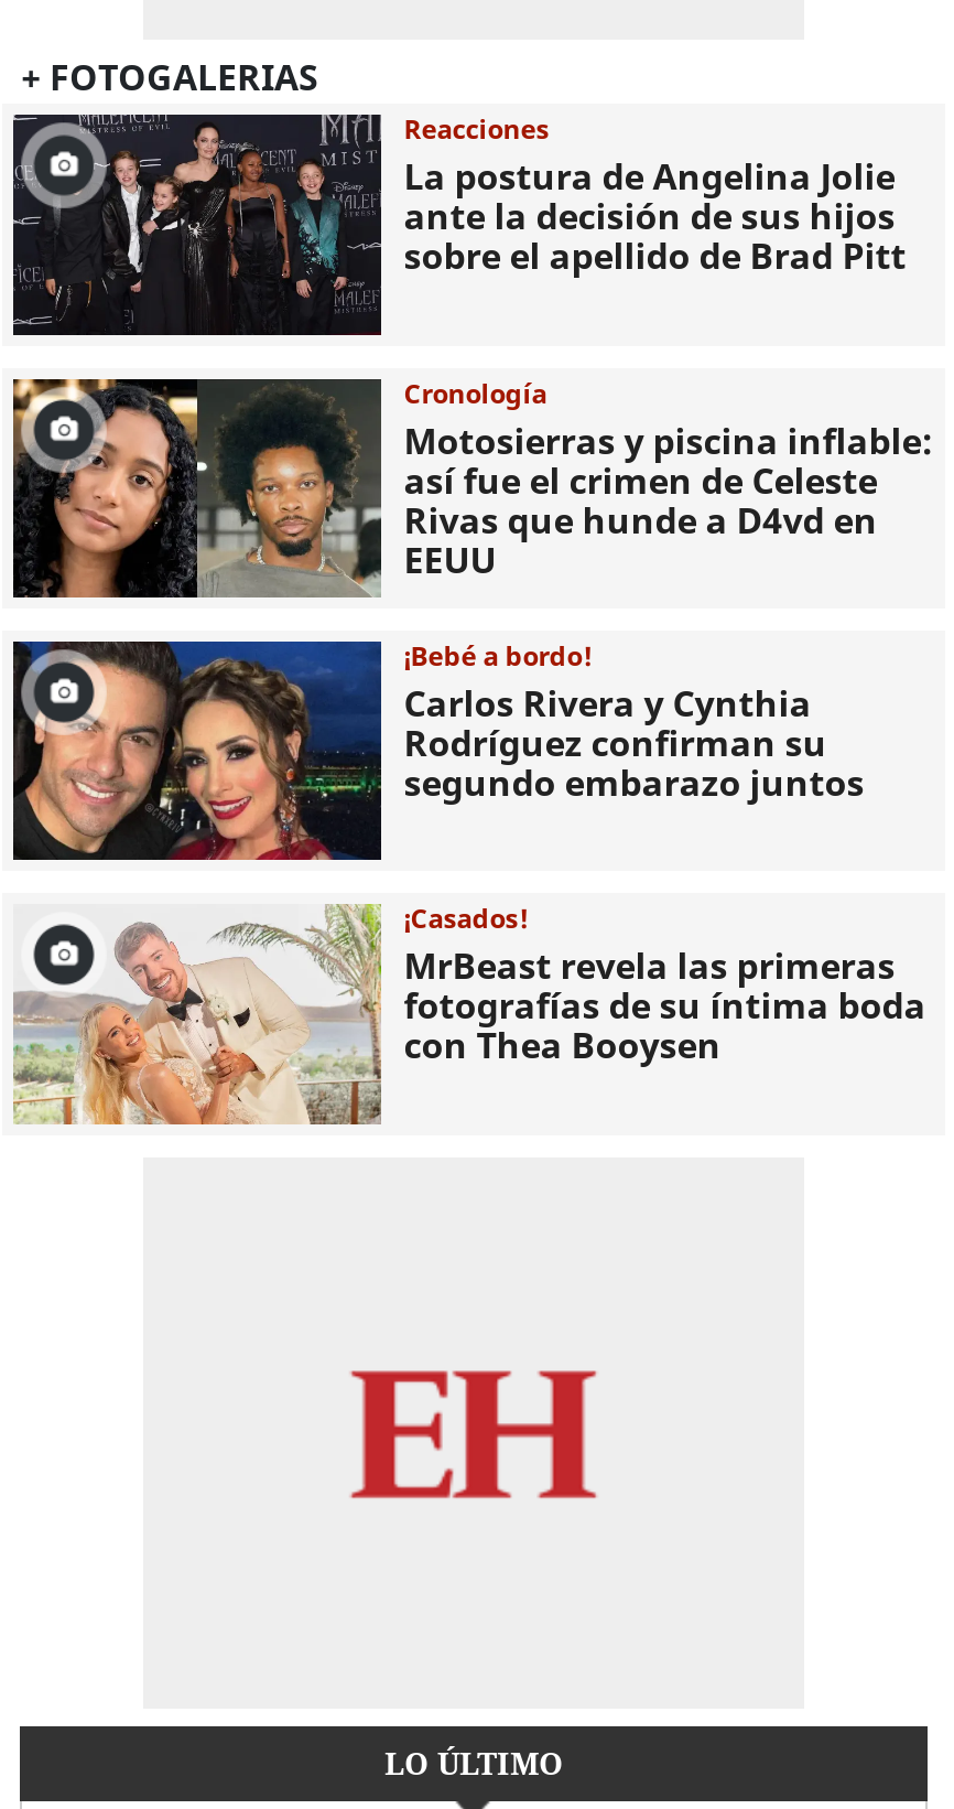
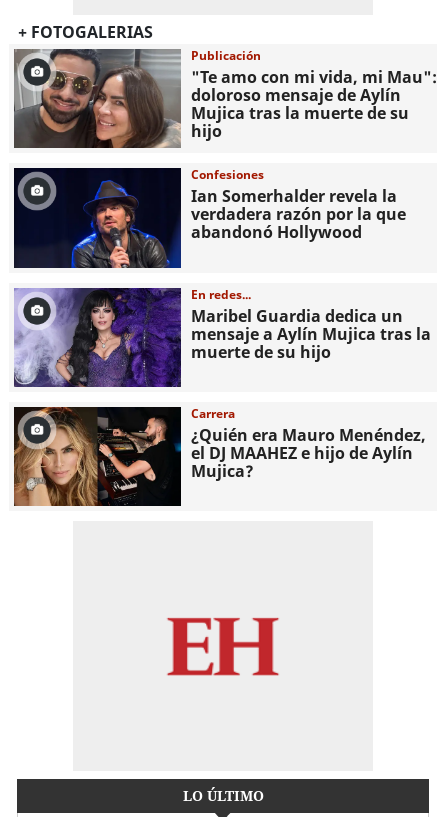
- [image]
- Reacciones
- La postura de Angelina Jolie
- ante la decisión de sus hijos
- sobre el apellido de Brad Pitt
+ [image]
+ Publicación
+ "Te amo con mi vida, mi Mau":
+ doloroso mensaje de Aylín
+ Mujica tras la muerte de su
+ hijo

- [image]
- Cronología
- Motosierras y piscina inflable:
- así fue el crimen de Celeste
- Rivas que hunde a D4vd en
- EEUU
+ [image]
+ Confesiones
+ Ian Somerhalder revela la
+ verdadera razón por la que
+ abandonó Hollywood

- [image]
- ¡Bebé a bordo!
- Carlos Rivera y Cynthia
- Rodríguez confirman su
- segundo embarazo juntos
+ [image]
+ En redes...
+ Maribel Guardia dedica un
+ mensaje a Aylín Mujica tras la
+ muerte de su hijo

- [image]
- ¡Casados!
- MrBeast revela las primeras
- fotografías de su íntima boda
- con Thea Booysen
+ [image]
+ Carrera
+ ¿Quién era Mauro Menéndez,
+ el DJ MAAHEZ e hijo de Aylín
+ Mujica?
